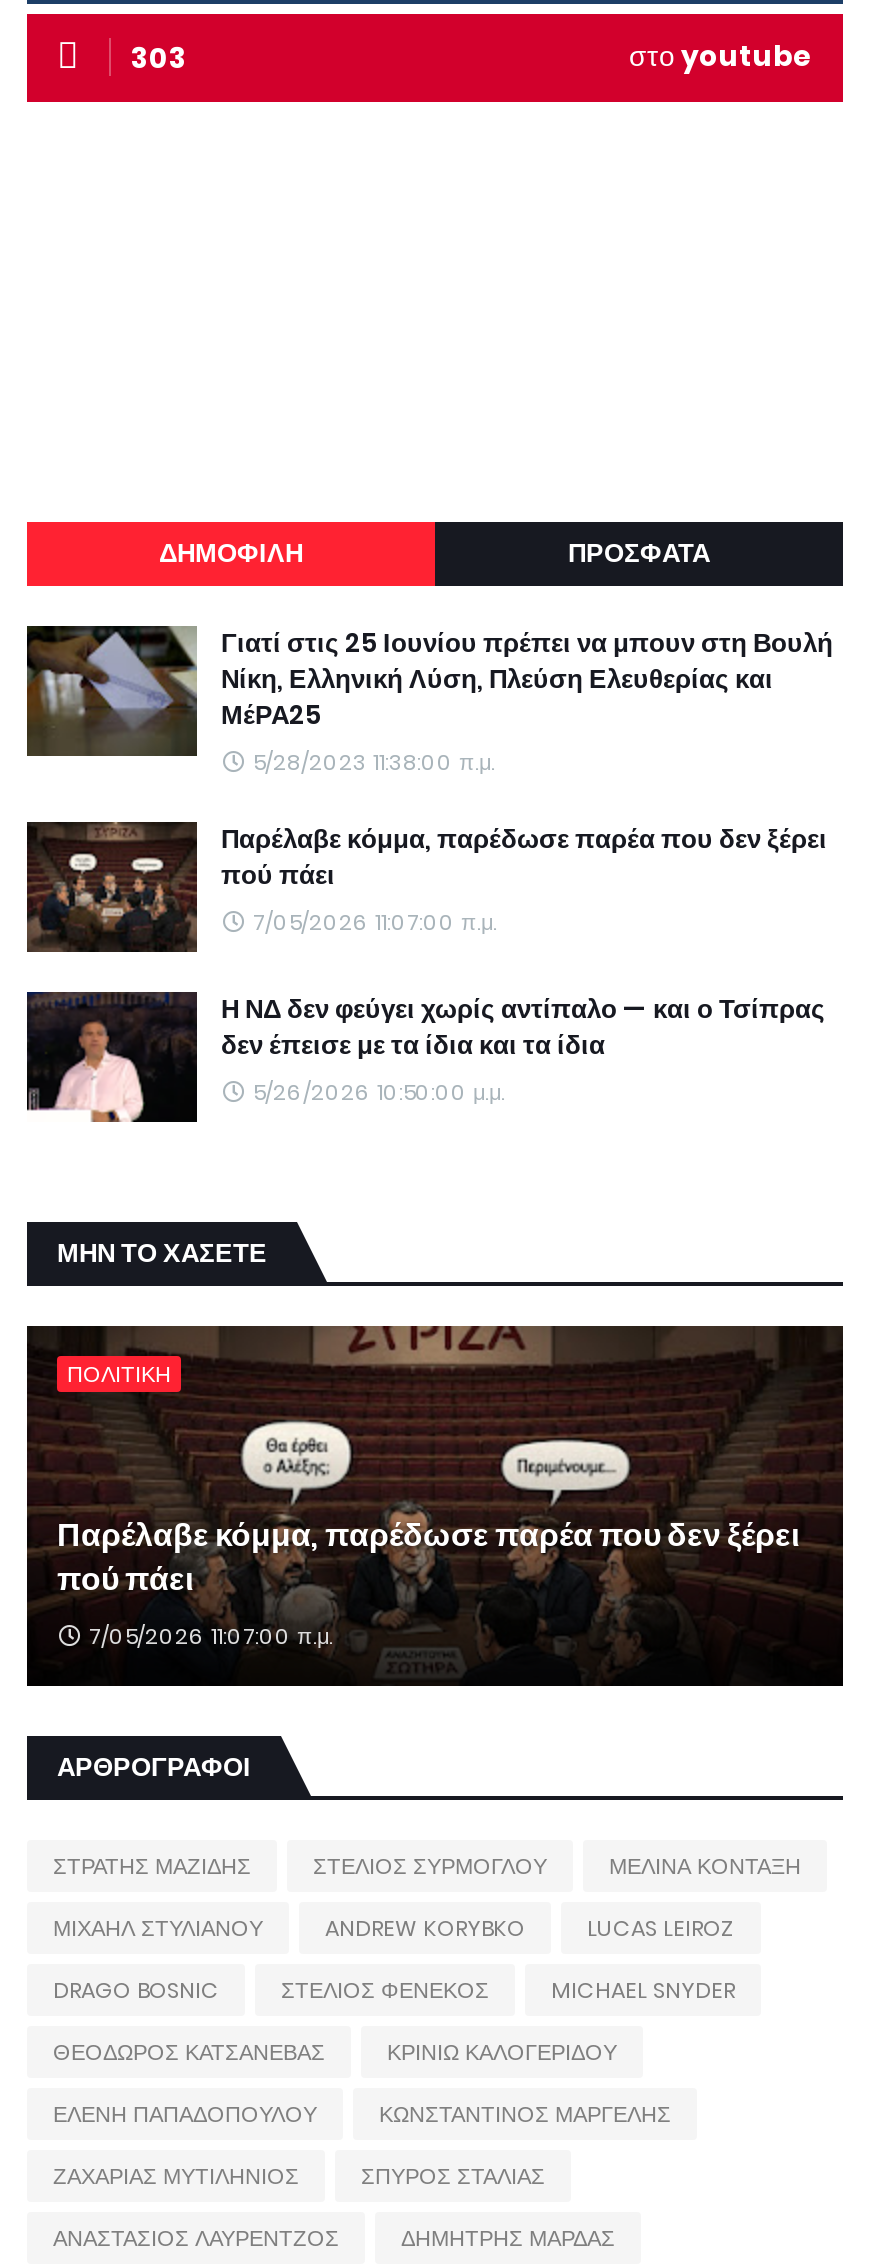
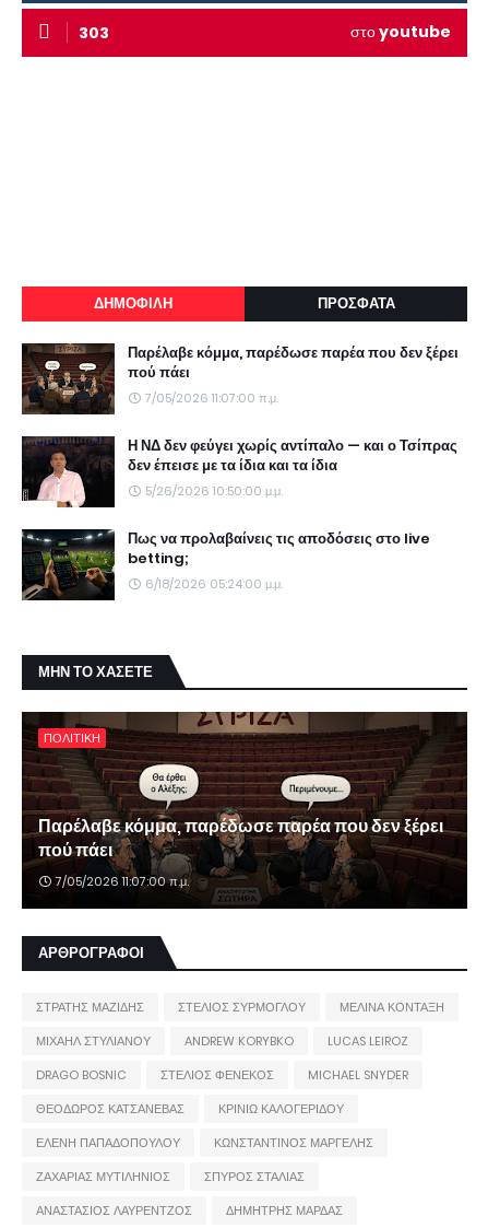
- [image]
- Γιατί στις 25 Ιουνίου πρέπει να μπουν στη Βουλή
- Νίκη, Ελληνική Λύση, Πλεύση Ελευθερίας και
- ΜέΡΑ25
- 5/28/2023 11:38:00 π.μ.

moved up: [image] | Παρέλαβε κόμμα, παρέδωσε παρέα που δεν ξέρει | πού πάει | 7/05/2026 11:07:00 π.μ. | Η ΝΔ δεν φεύγει χωρίς αντίπαλο — και ο Τσίπρας | δεν έπεισε με τα ίδια και τα ίδια | 5/26/2026 10:50:00 μ.μ.

+ [image]
+ Πως να προλαβαίνεις τις αποδόσεις στο live
+ betting;
+ 6/18/2026 05:24:00 μ.μ.
